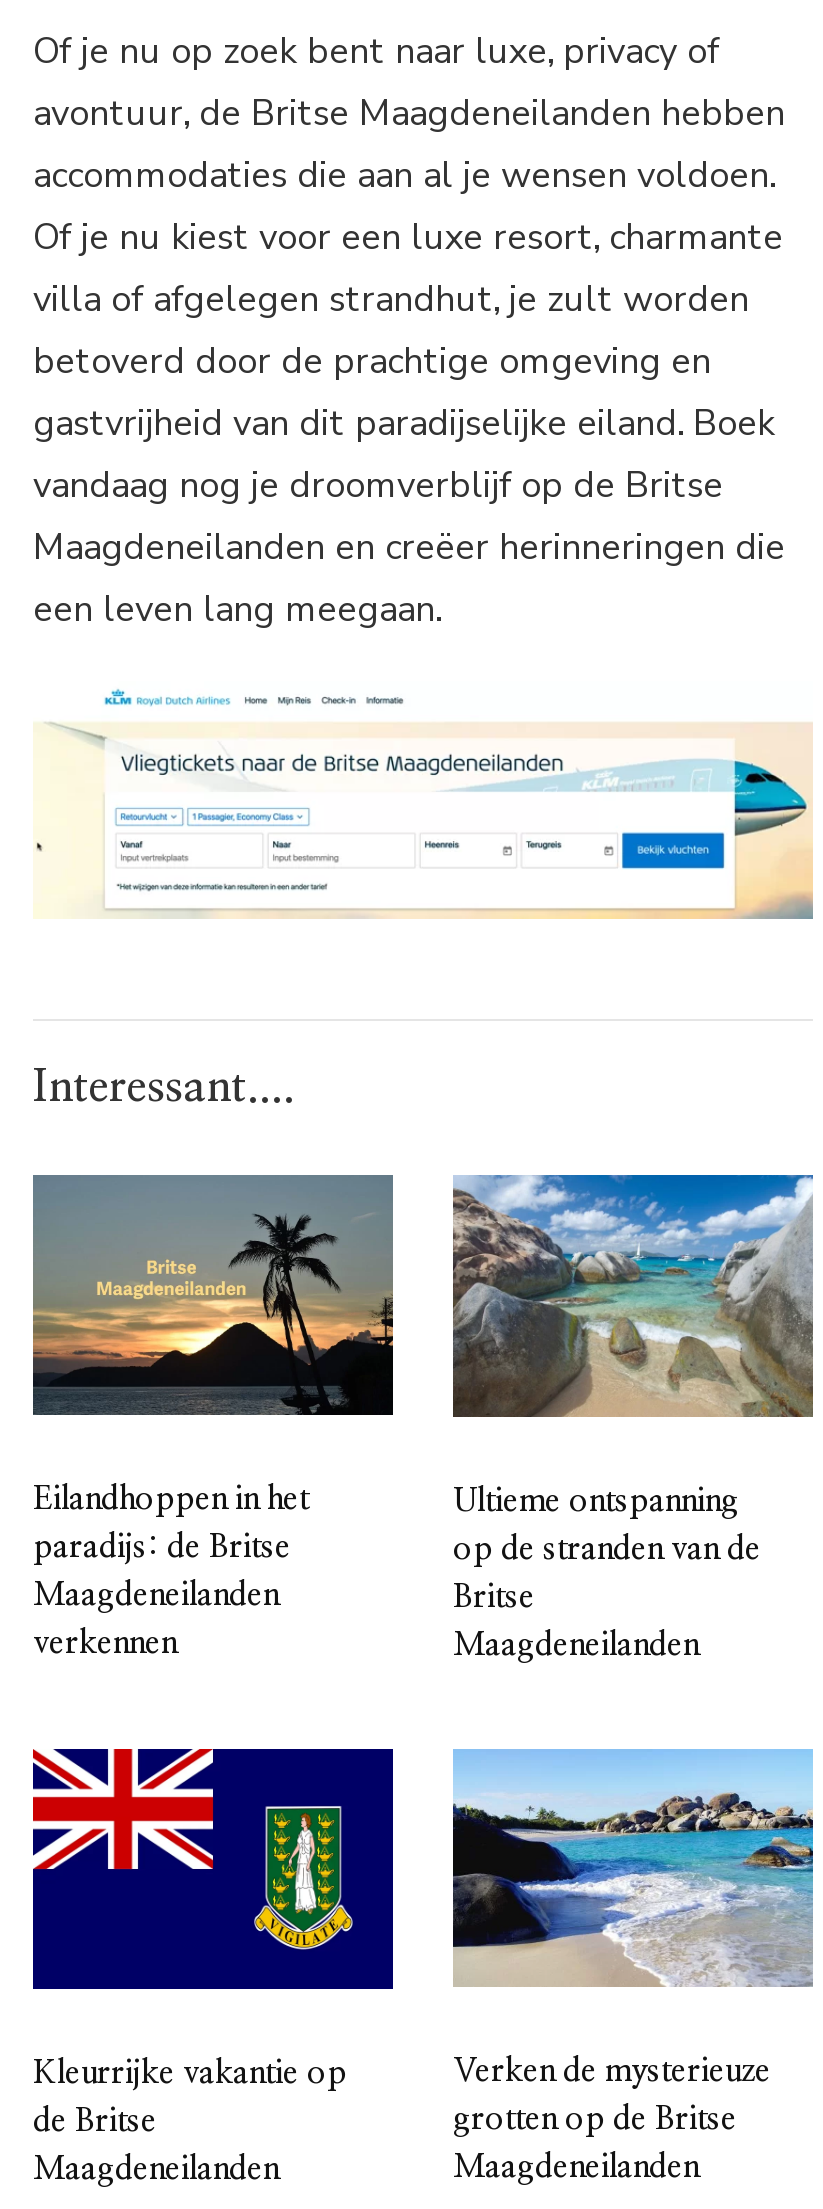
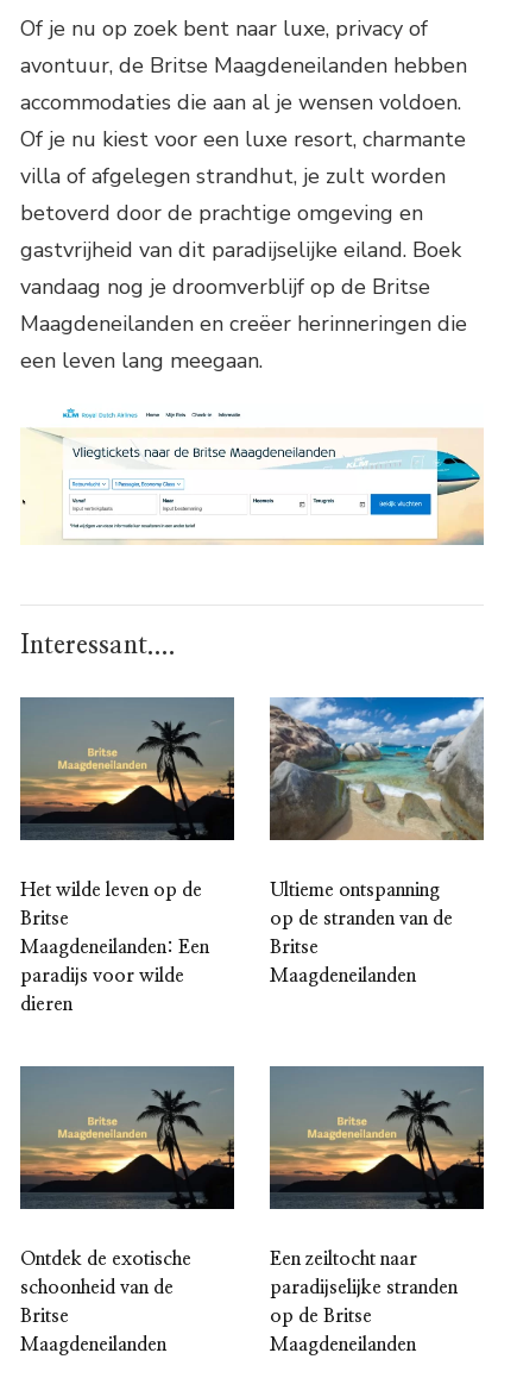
- Eilandhoppen in het
- paradijs: de Britse
- Maagdeneilanden
- verkennen
+ Het wilde leven op de
+ Britse
+ Maagdeneilanden: Een
+ paradijs voor wilde
+ dieren

- [image]
- Kleurrijke vakantie op
- de Britse
+ [image]
+ Ontdek de exotische
+ schoonheid van de
+ Britse

- [image]
- Verken de mysterieuze
- grotten op de Britse
+ [image]
+ Een zeiltocht naar
+ paradijselijke stranden
+ op de Britse
